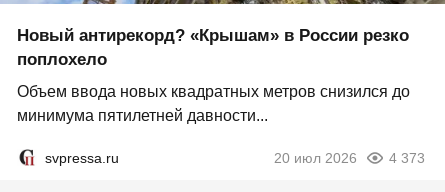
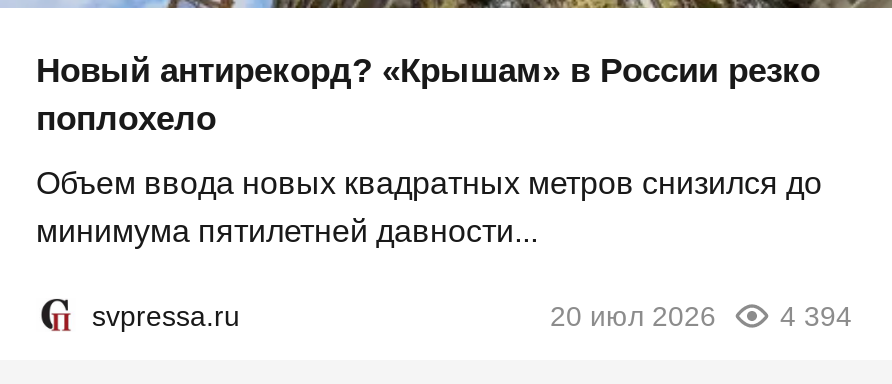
- 20 июл 2026 4 373
+ 20 июл 2026 4 394
